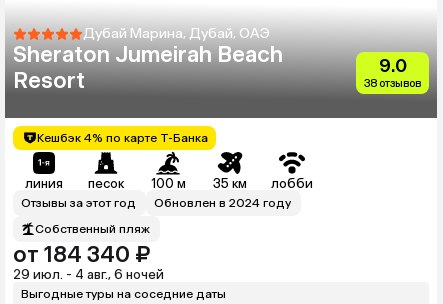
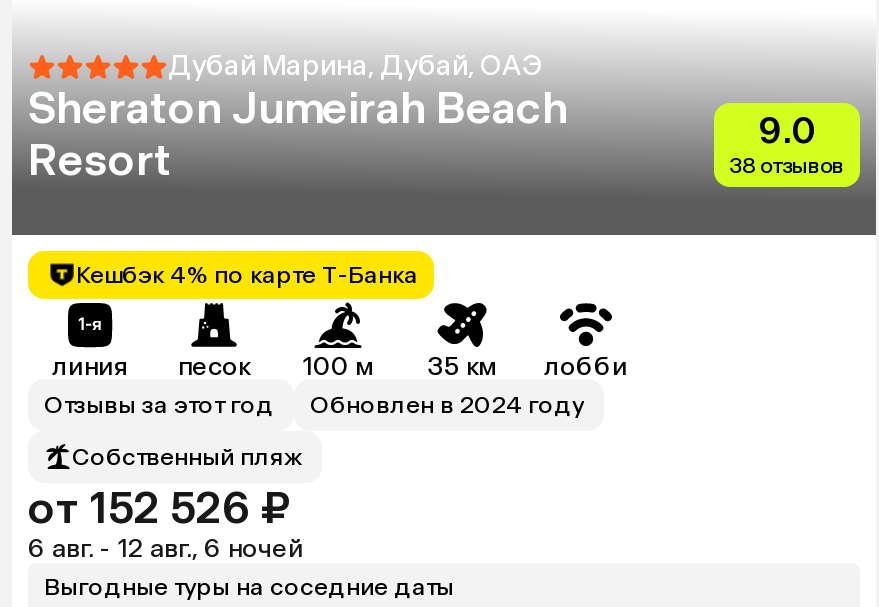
- от 184 340 ₽
+ от 152 526 ₽

- 29 июл. - 4 авг., 6 ночей
+ 6 авг. - 12 авг., 6 ночей
